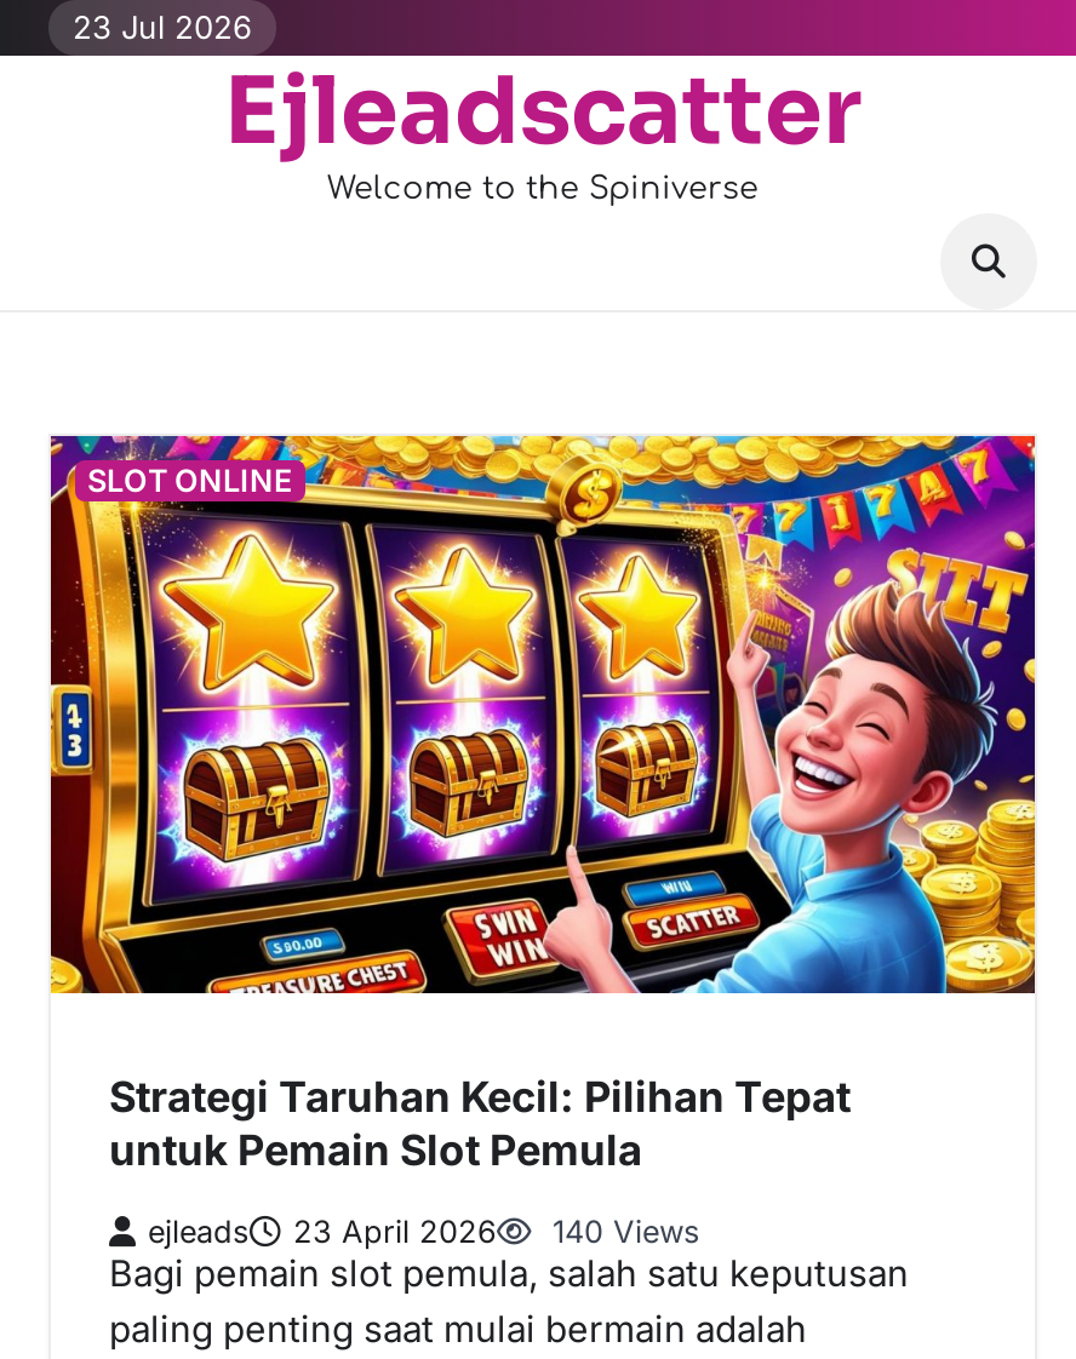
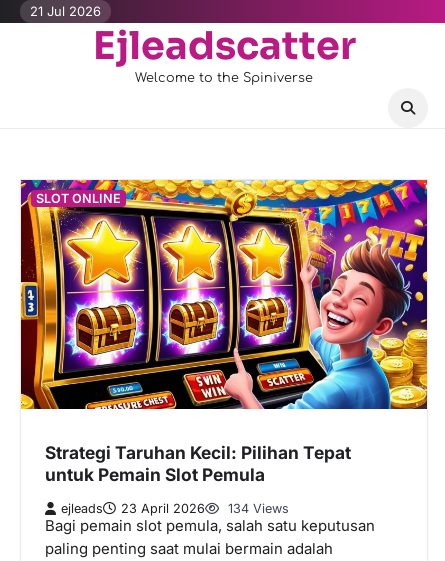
- 23 Jul 2026
+ 21 Jul 2026

- ejleads 23 April 2026 140 Views
+ ejleads 23 April 2026 134 Views
